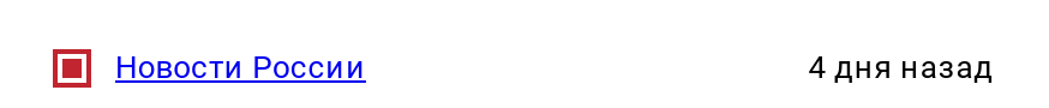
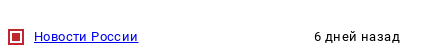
- 4 дня назад
+ 6 дней назад
